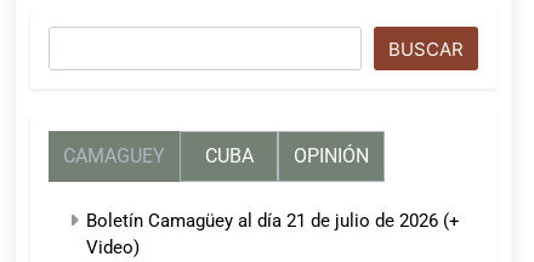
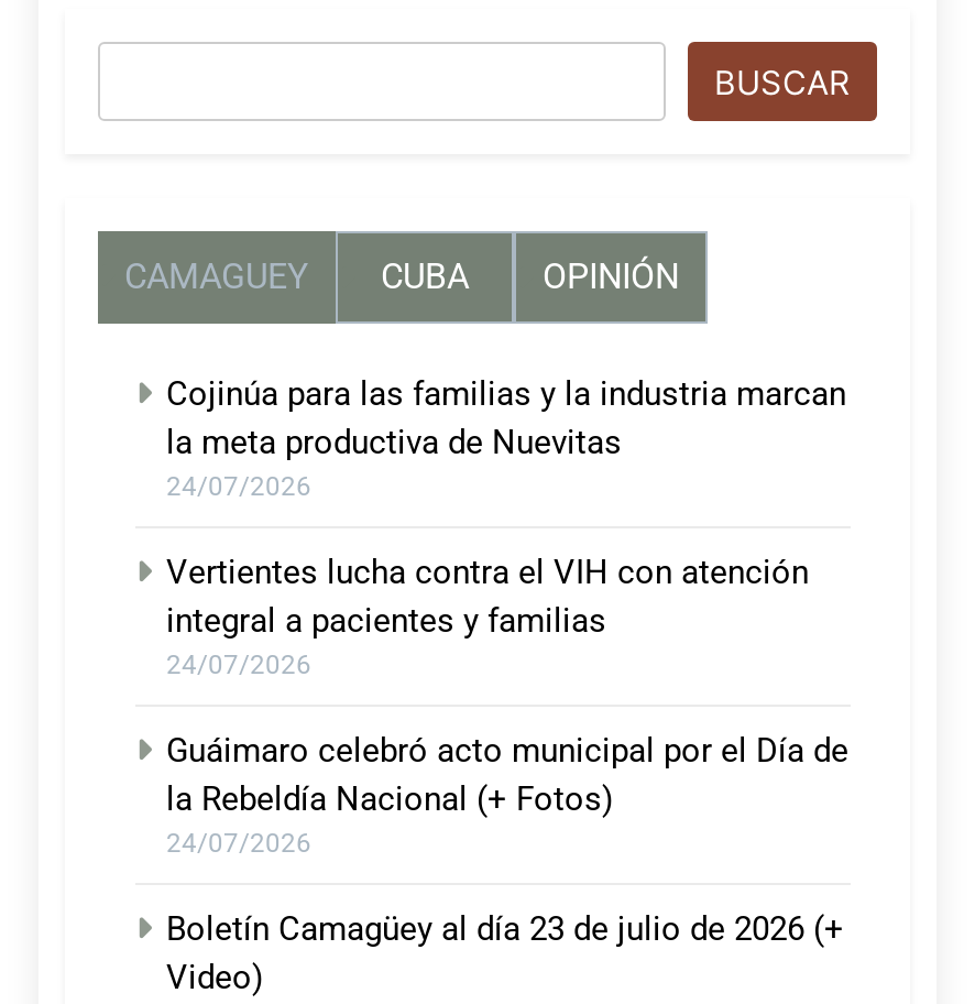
- Boletín Camagüey al día 21 de julio de 2026 (+
+ Cojinúa para las familias y la industria marcan
+ la meta productiva de Nuevitas
+ 24/07/2026
+ Vertientes lucha contra el VIH con atención
+ integral a pacientes y familias
+ 24/07/2026
+ Guáimaro celebró acto municipal por el Día de
+ la Rebeldía Nacional (+ Fotos)
+ 24/07/2026
+ Boletín Camagüey al día 23 de julio de 2026 (+
